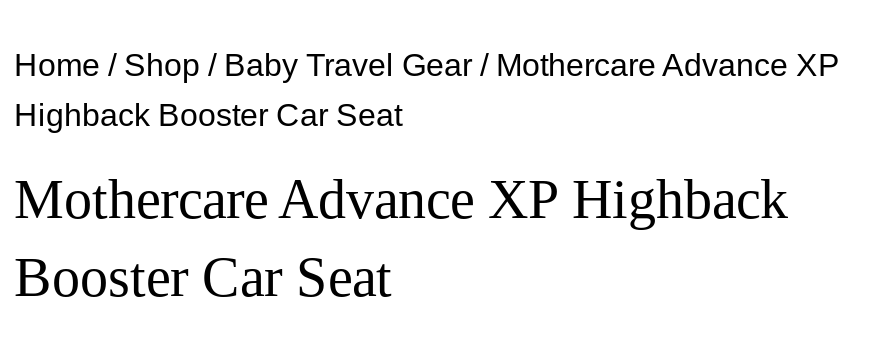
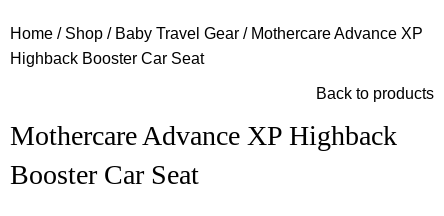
+ Back to products
